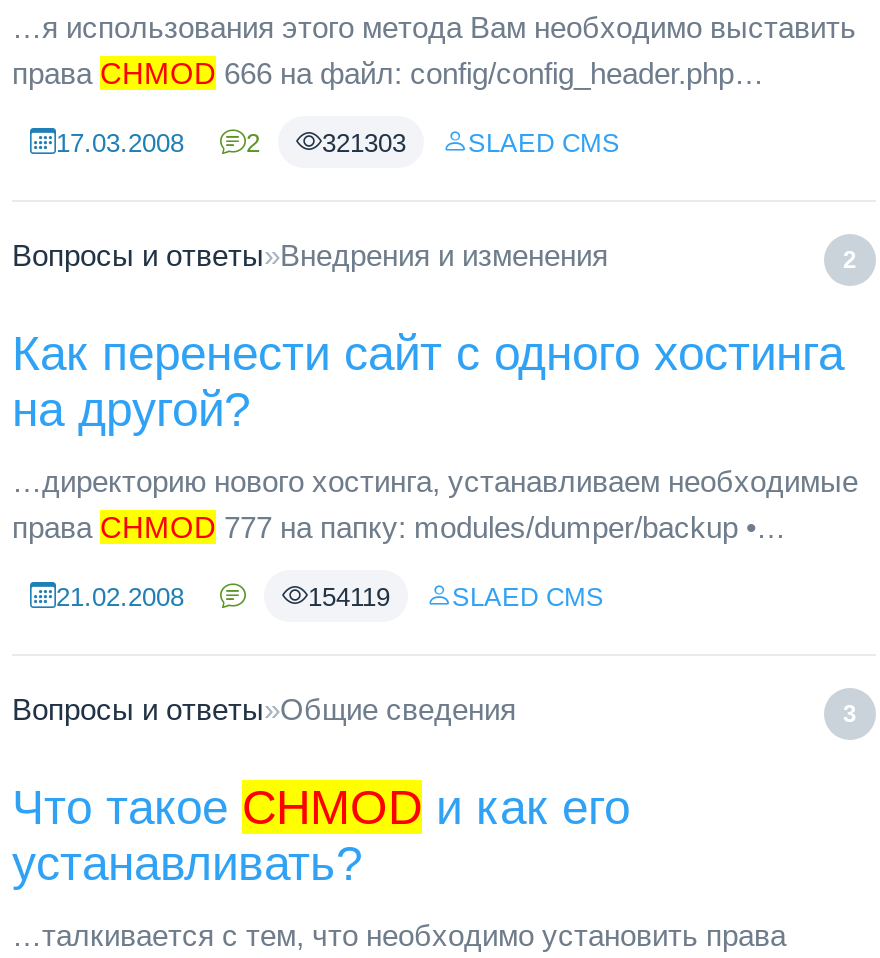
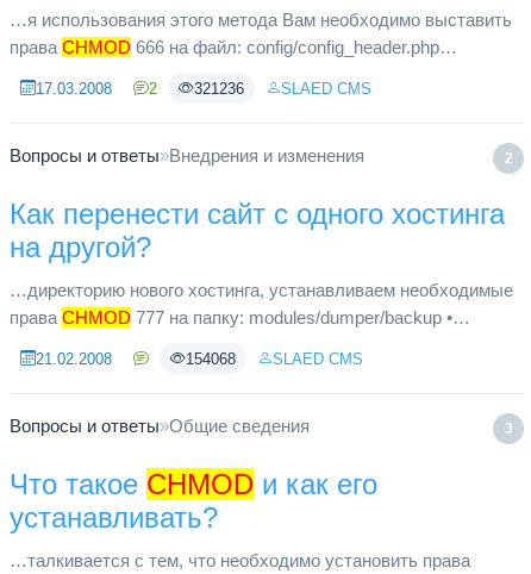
- 321303
+ 321236

- 154119
+ 154068
